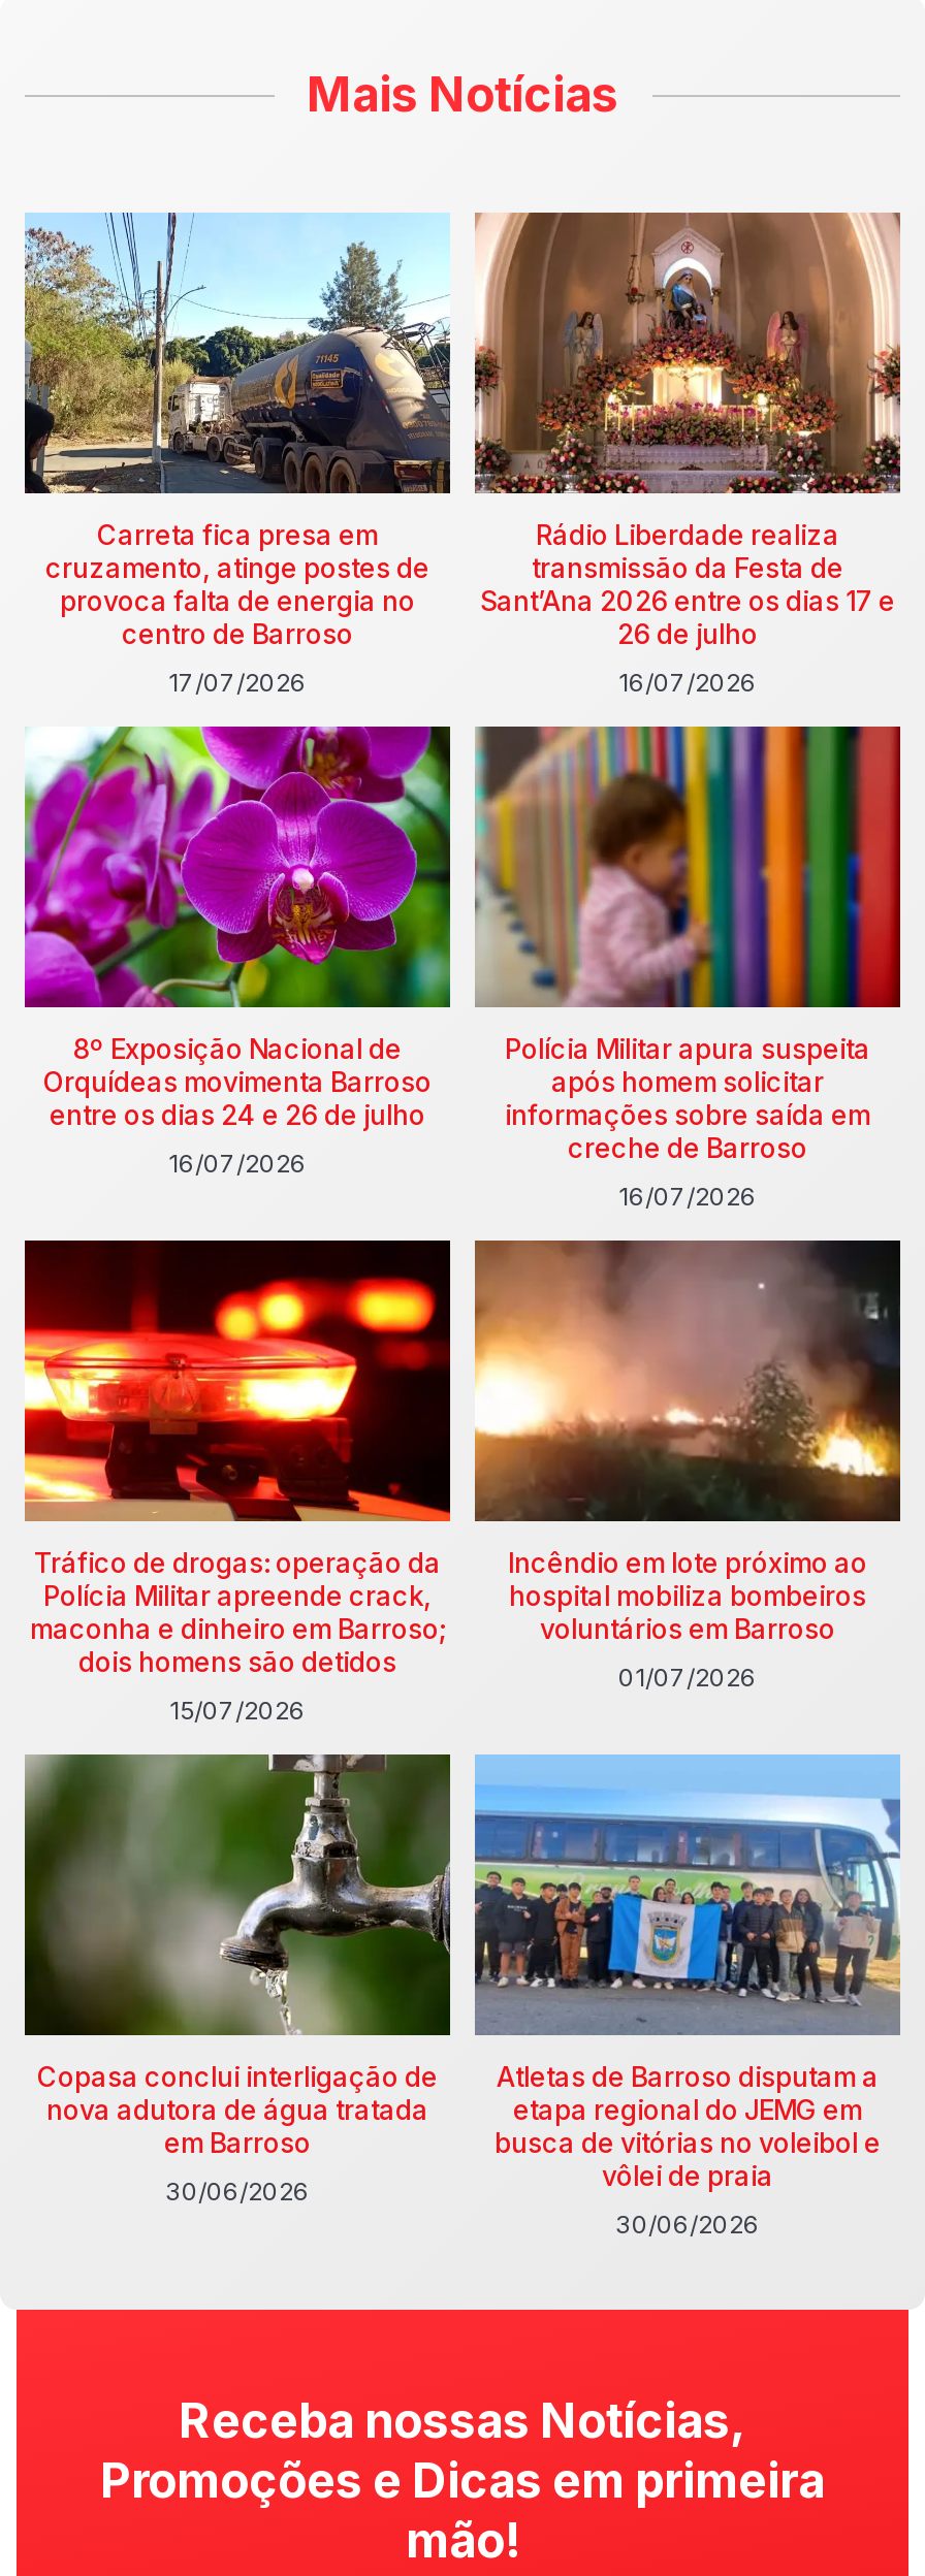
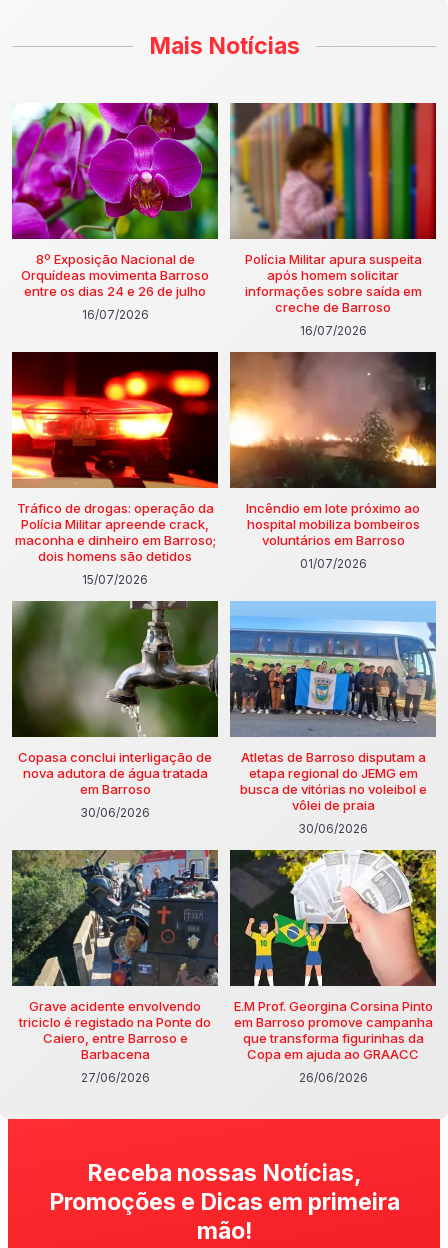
- [image]
- Carreta fica presa em
- cruzamento, atinge postes de
- provoca falta de energia no
- centro de Barroso
- 17/07/2026

- [image]
- Rádio Liberdade realiza
- transmissão da Festa de
- Sant’Ana 2026 entre os dias 17 e
- 26 de julho
- 16/07/2026

moved up: [image] | 8º Exposição Nacional de | Orquídeas movimenta Barroso | ... | vôlei de praia | 30/06/2026

+ [image]
+ Grave acidente envolvendo
+ triciclo é registado na Ponte do
+ Caiero, entre Barroso e
+ Barbacena
+ 27/06/2026

+ [image]
+ E.M Prof. Georgina Corsina Pinto
+ em Barroso promove campanha
+ que transforma figurinhas da
+ Copa em ajuda ao GRAACC
+ 26/06/2026
